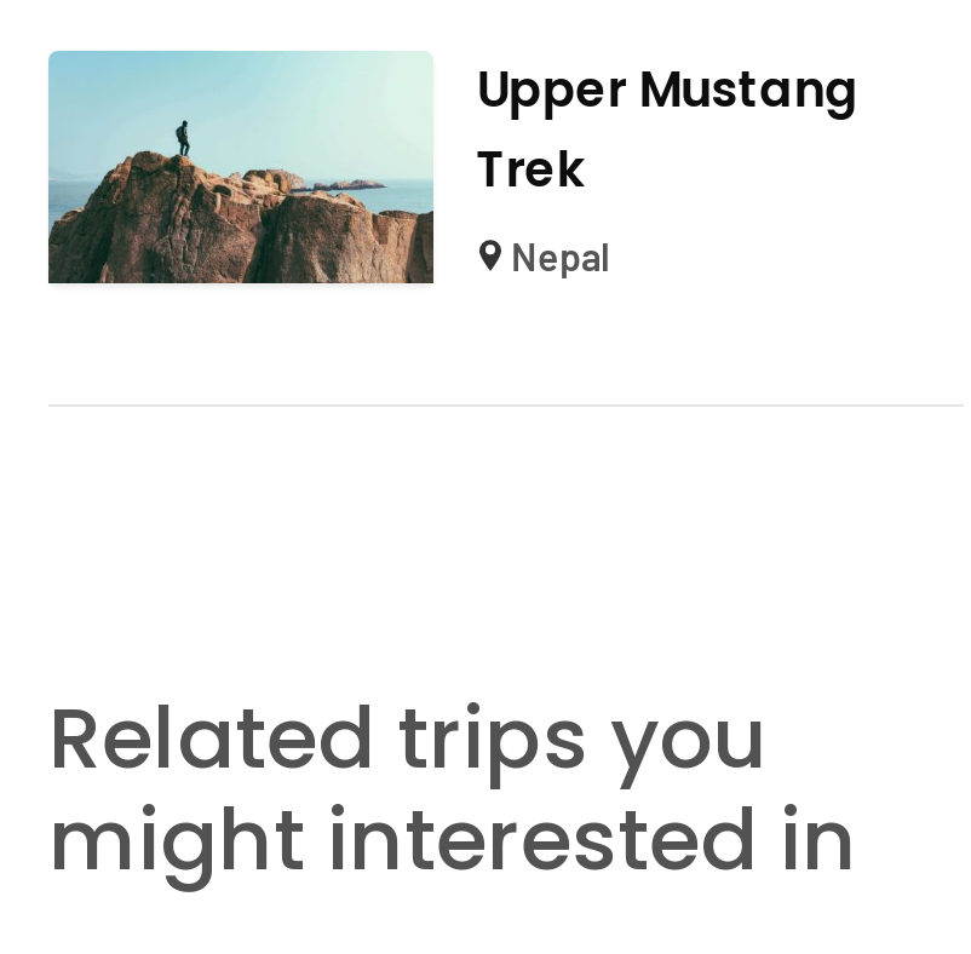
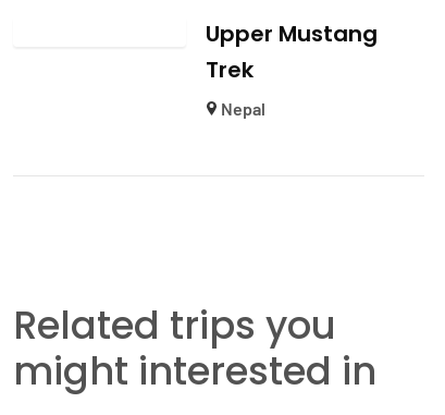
- [image]
